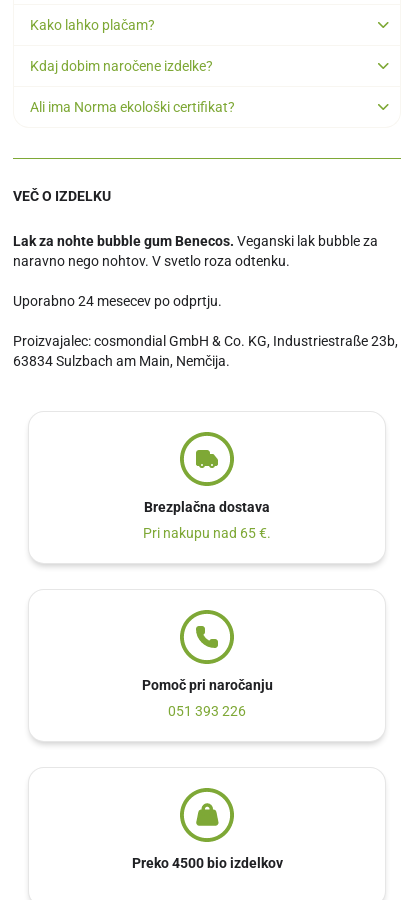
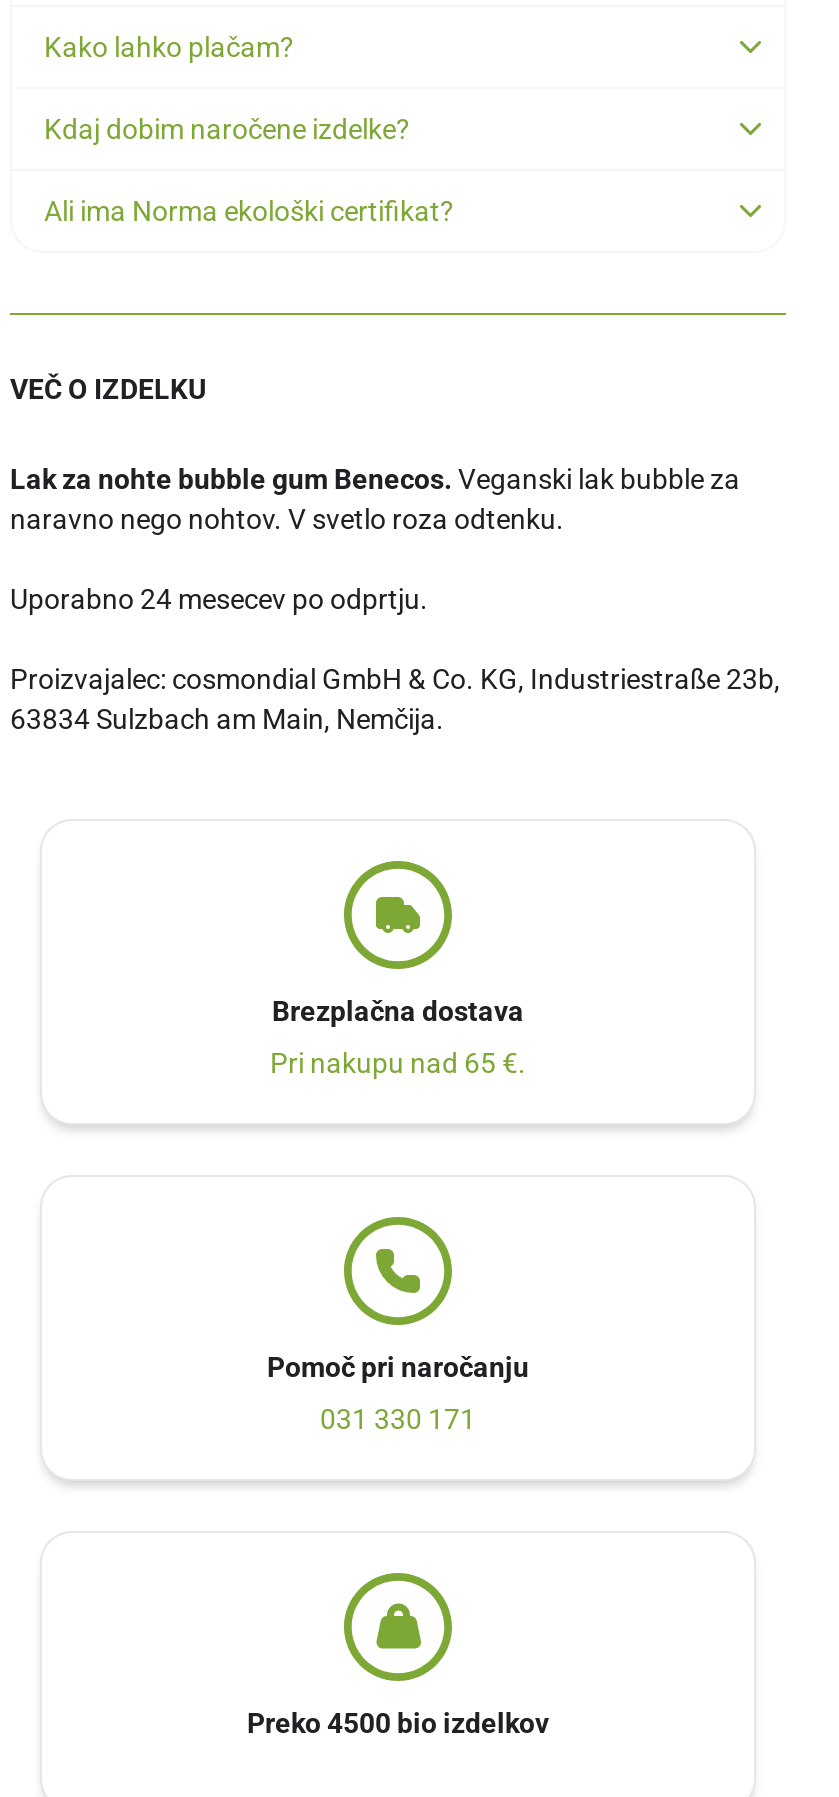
- 051 393 226
+ 031 330 171
